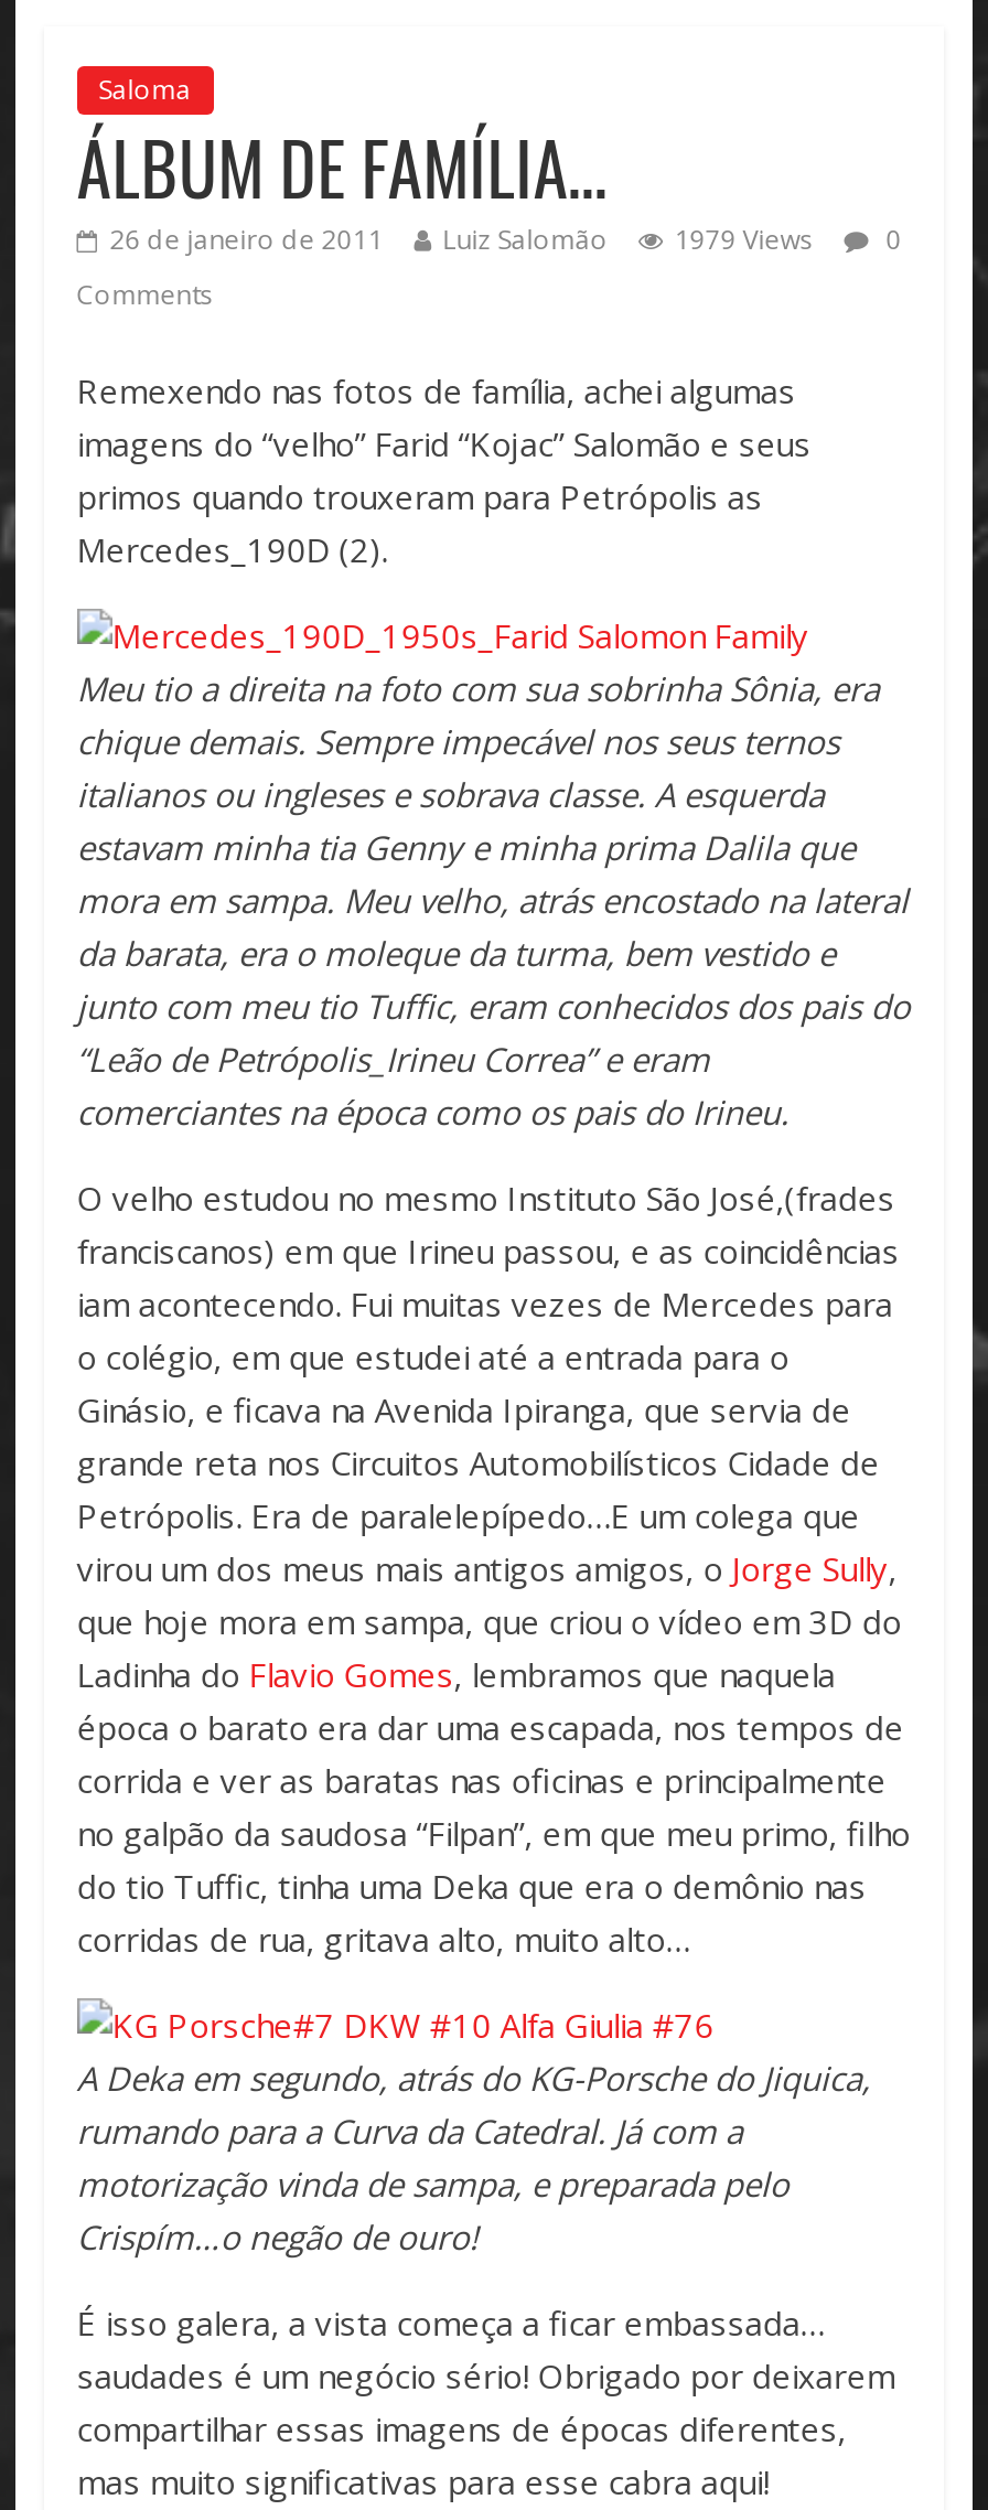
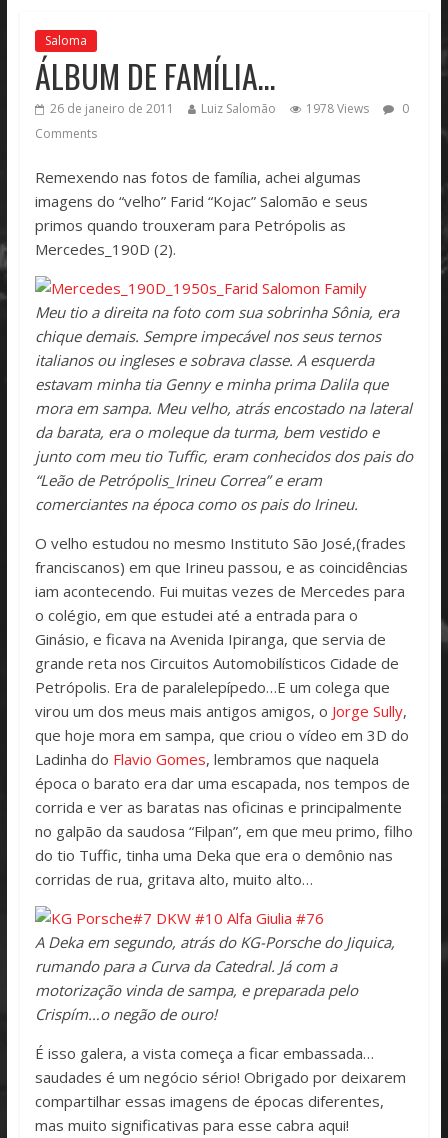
- 26 de janeiro de 2011 Luiz Salomão 1979 Views 0
+ 26 de janeiro de 2011 Luiz Salomão 1978 Views 0
